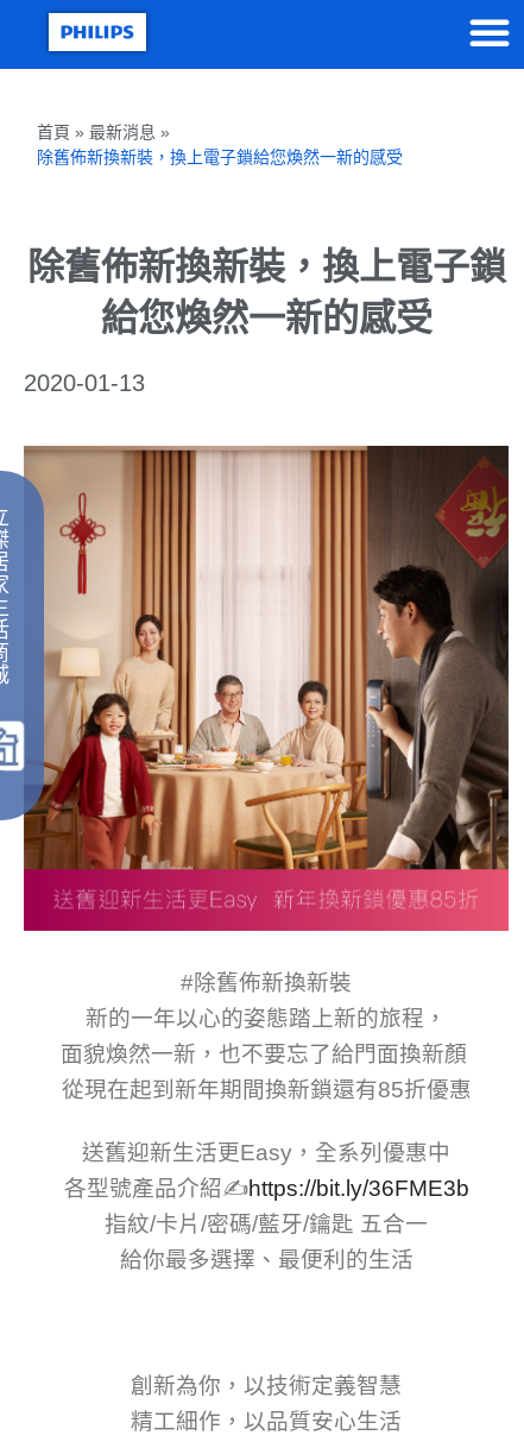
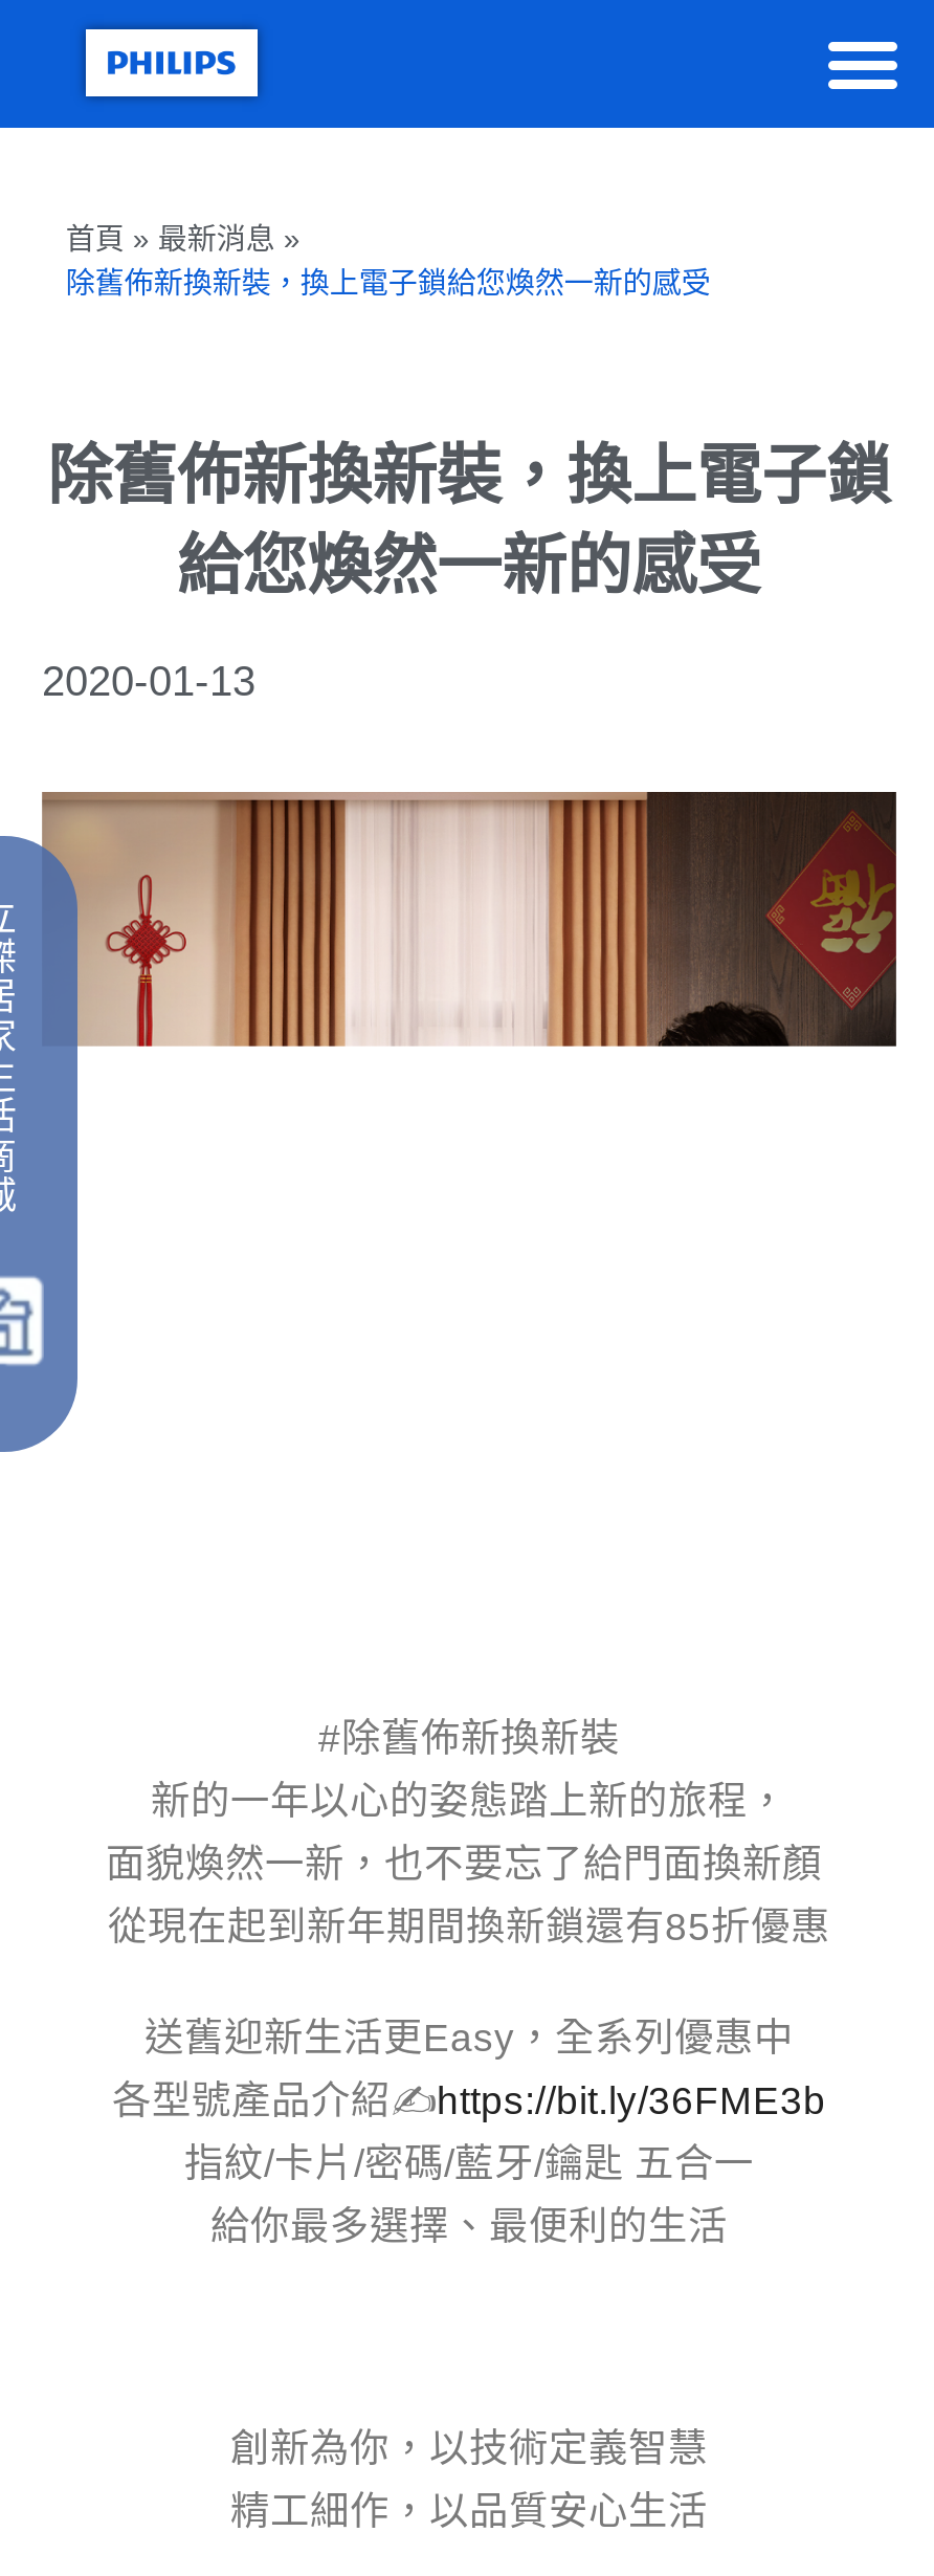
- [image]
